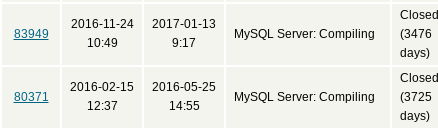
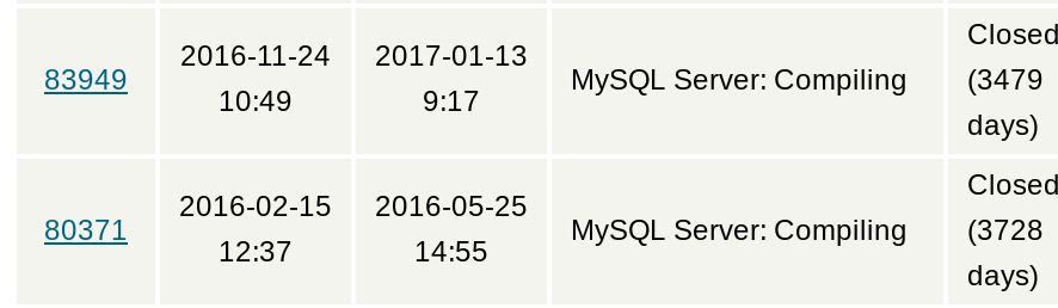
- MySQL Server: Compiling (3476
+ MySQL Server: Compiling (3479

- MySQL Server: Compiling (3725
+ MySQL Server: Compiling (3728
